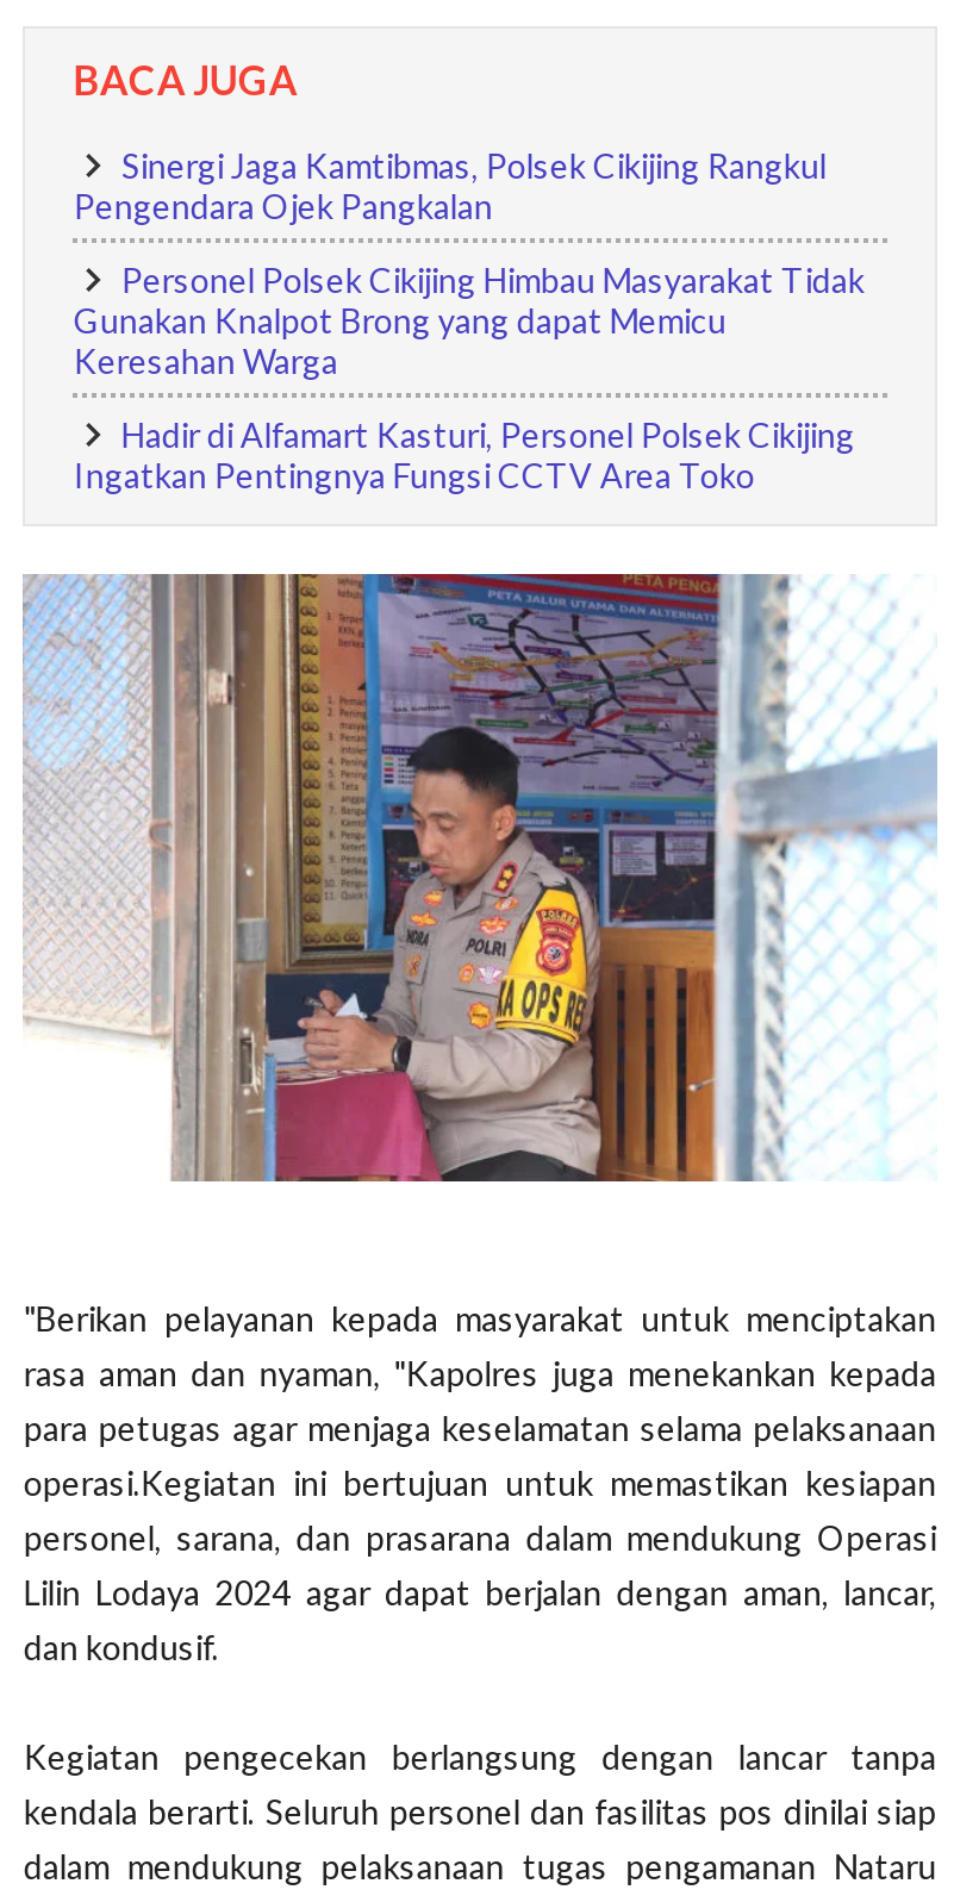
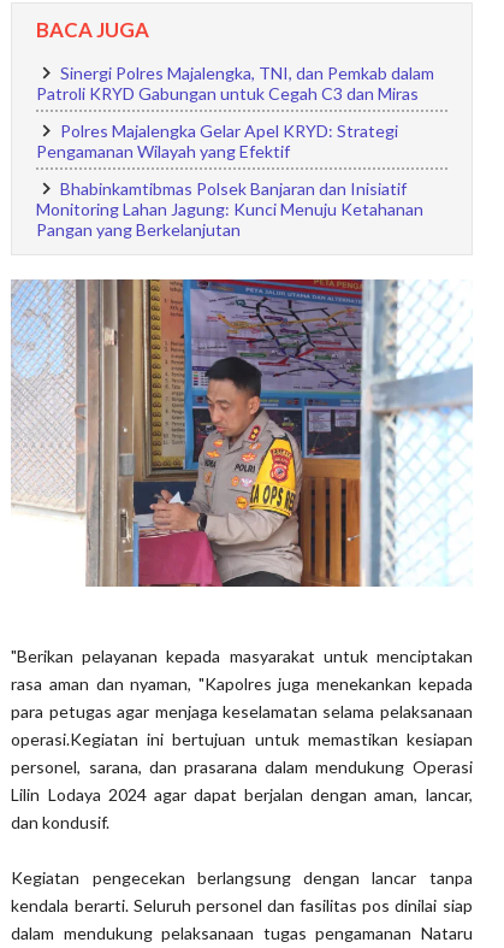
- Sinergi Jaga Kamtibmas, Polsek Cikijing Rangkul
- Pengendara Ojek Pangkalan
+ Sinergi Polres Majalengka, TNI, dan Pemkab dalam
+ Patroli KRYD Gabungan untuk Cegah C3 dan Miras

- Personel Polsek Cikijing Himbau Masyarakat Tidak
- Gunakan Knalpot Brong yang dapat Memicu
- Keresahan Warga
+ Polres Majalengka Gelar Apel KRYD: Strategi
+ Pengamanan Wilayah yang Efektif

- Hadir di Alfamart Kasturi, Personel Polsek Cikijing
- Ingatkan Pentingnya Fungsi CCTV Area Toko
+ Bhabinkamtibmas Polsek Banjaran dan Inisiatif
+ Monitoring Lahan Jagung: Kunci Menuju Ketahanan
+ Pangan yang Berkelanjutan
